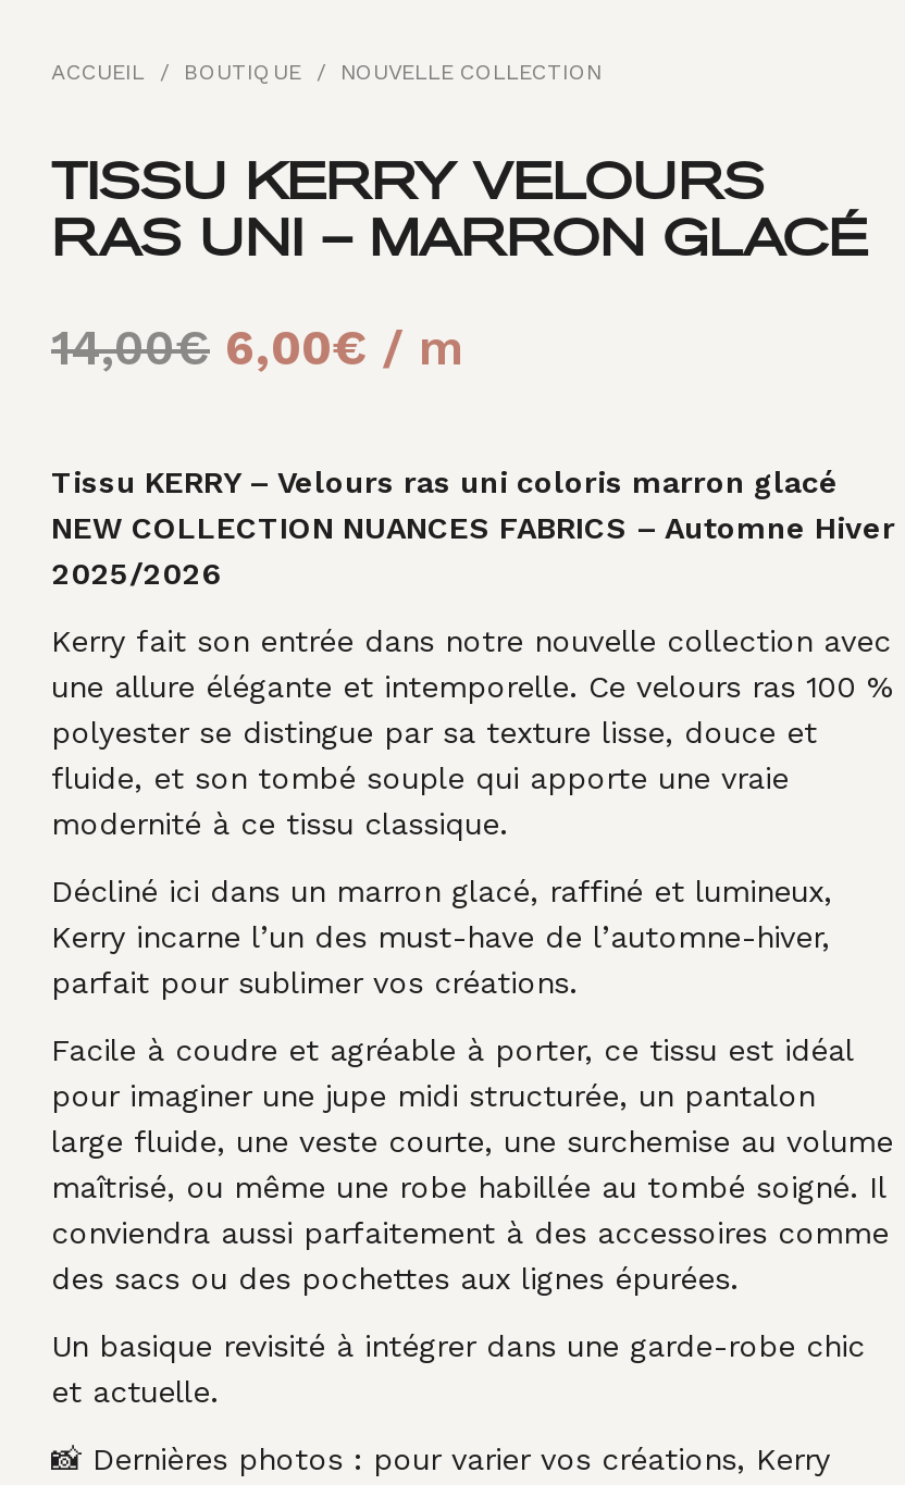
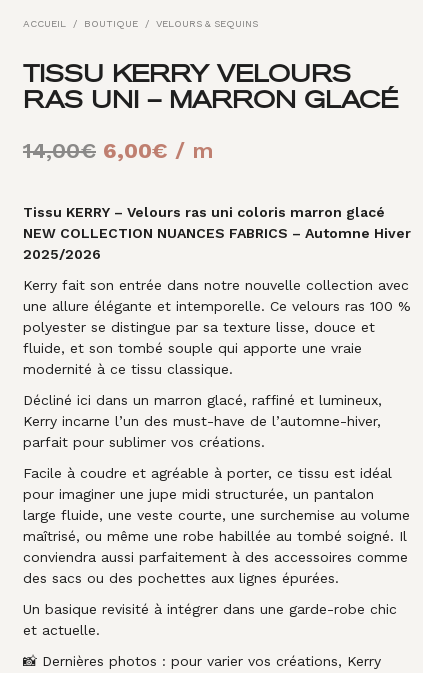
- NOUVELLE COLLECTION
+ VELOURS & SEQUINS
